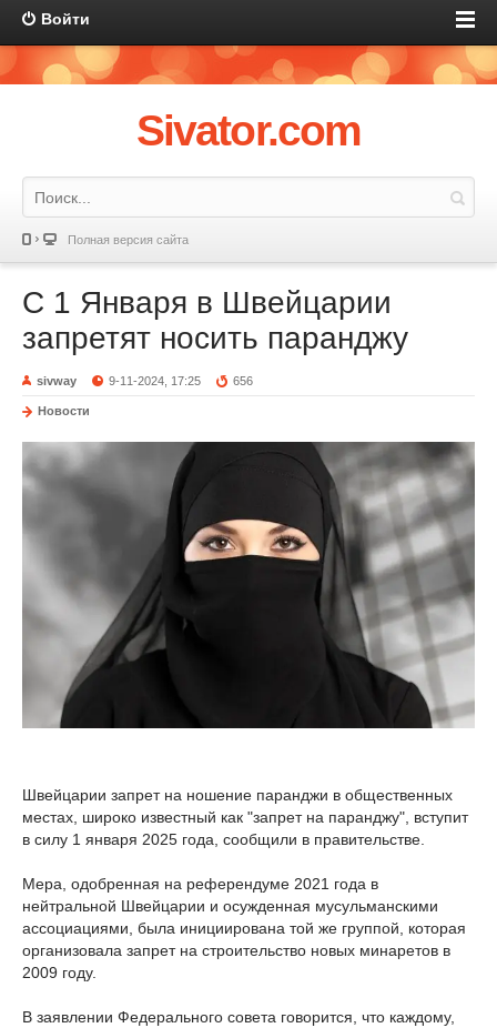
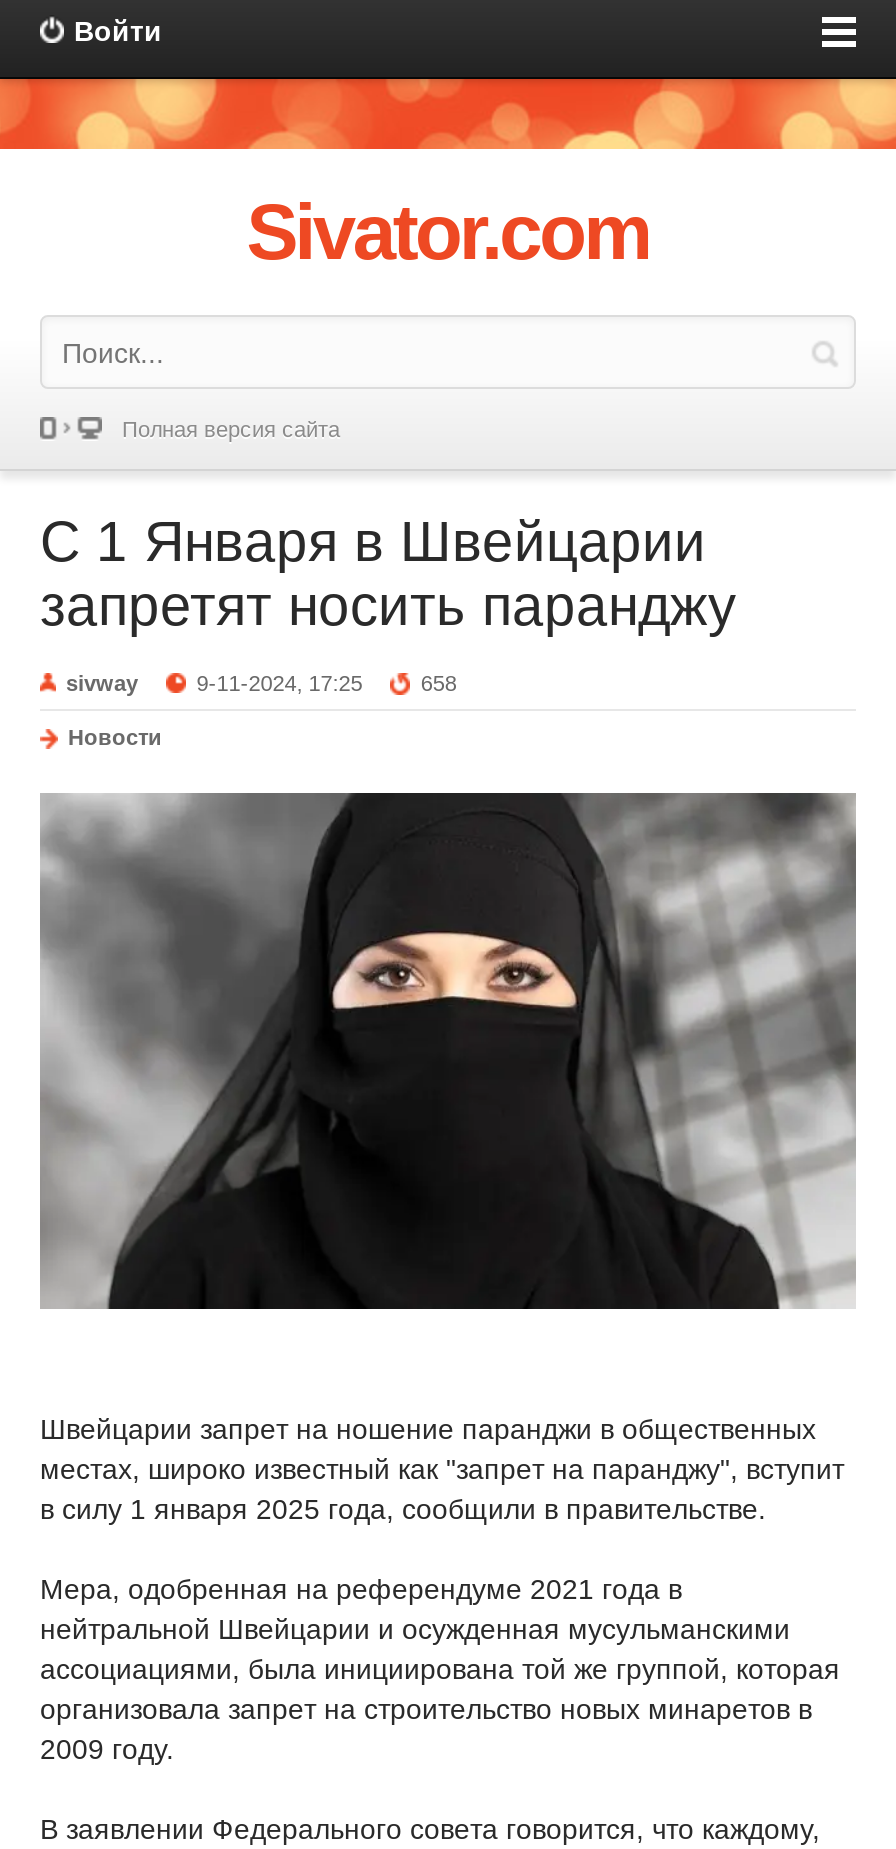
- 656
+ 658
